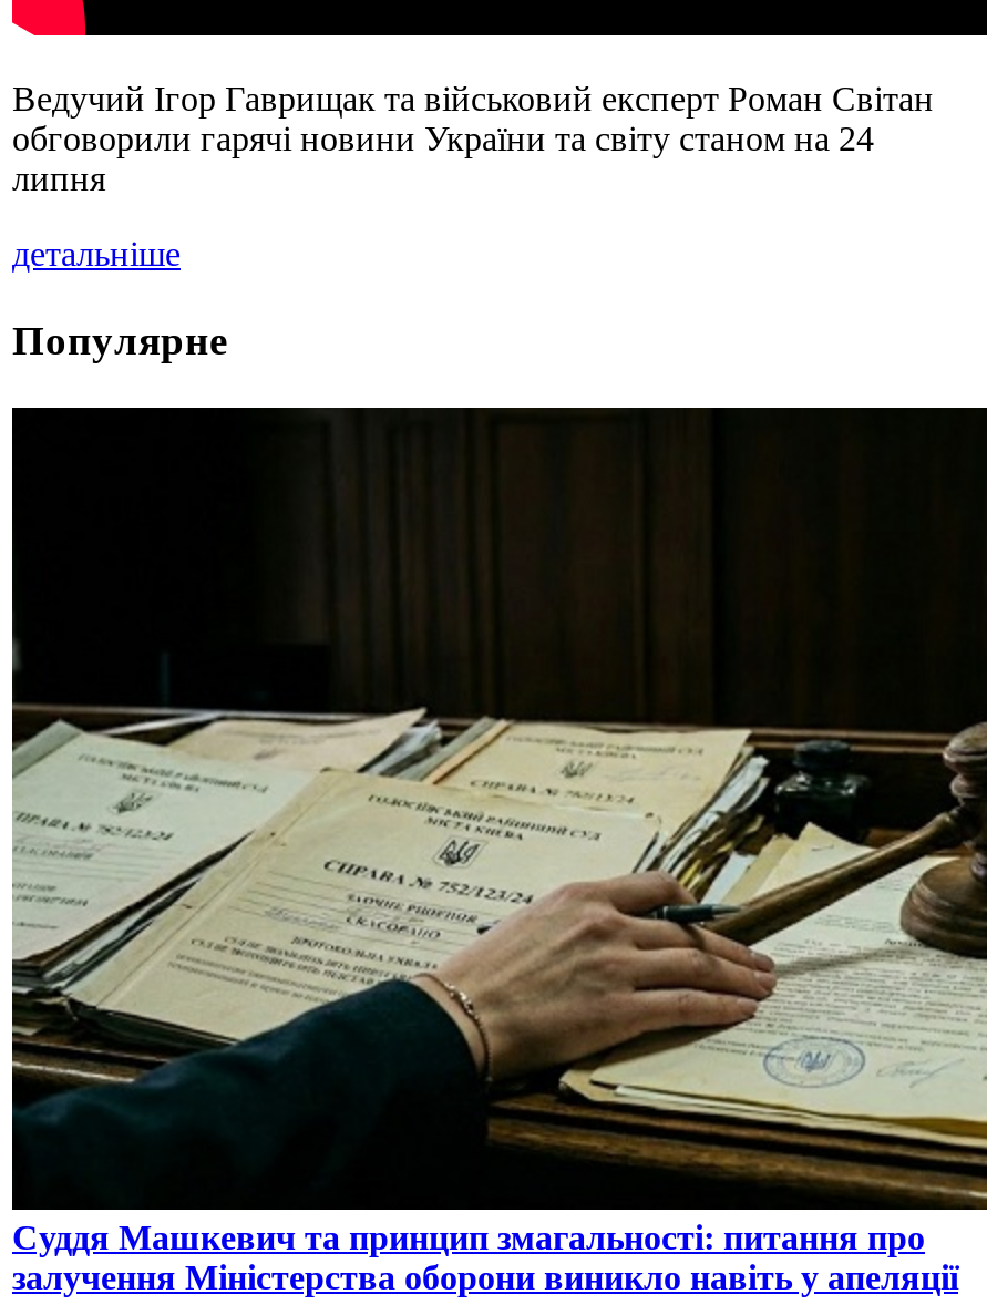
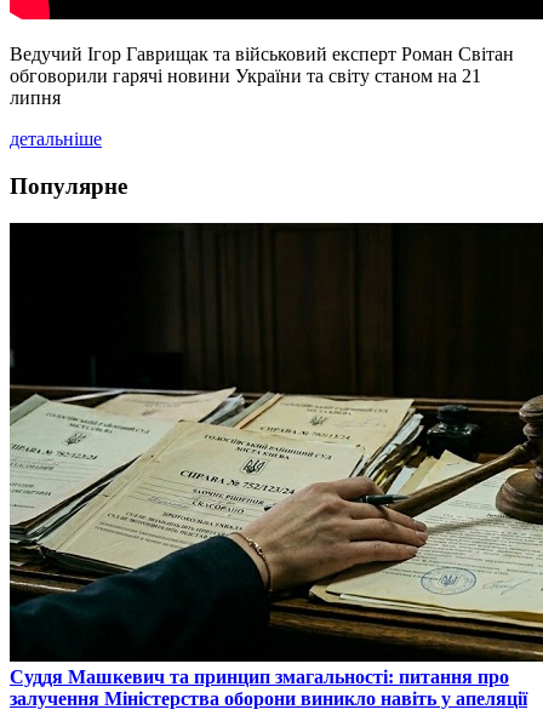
- обговорили гарячі новини України та світу станом на 24
+ обговорили гарячі новини України та світу станом на 21
